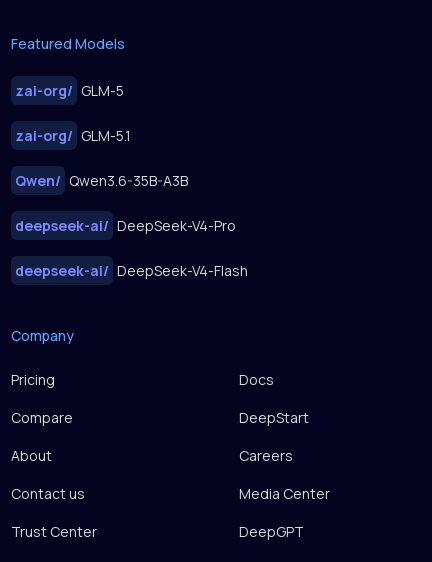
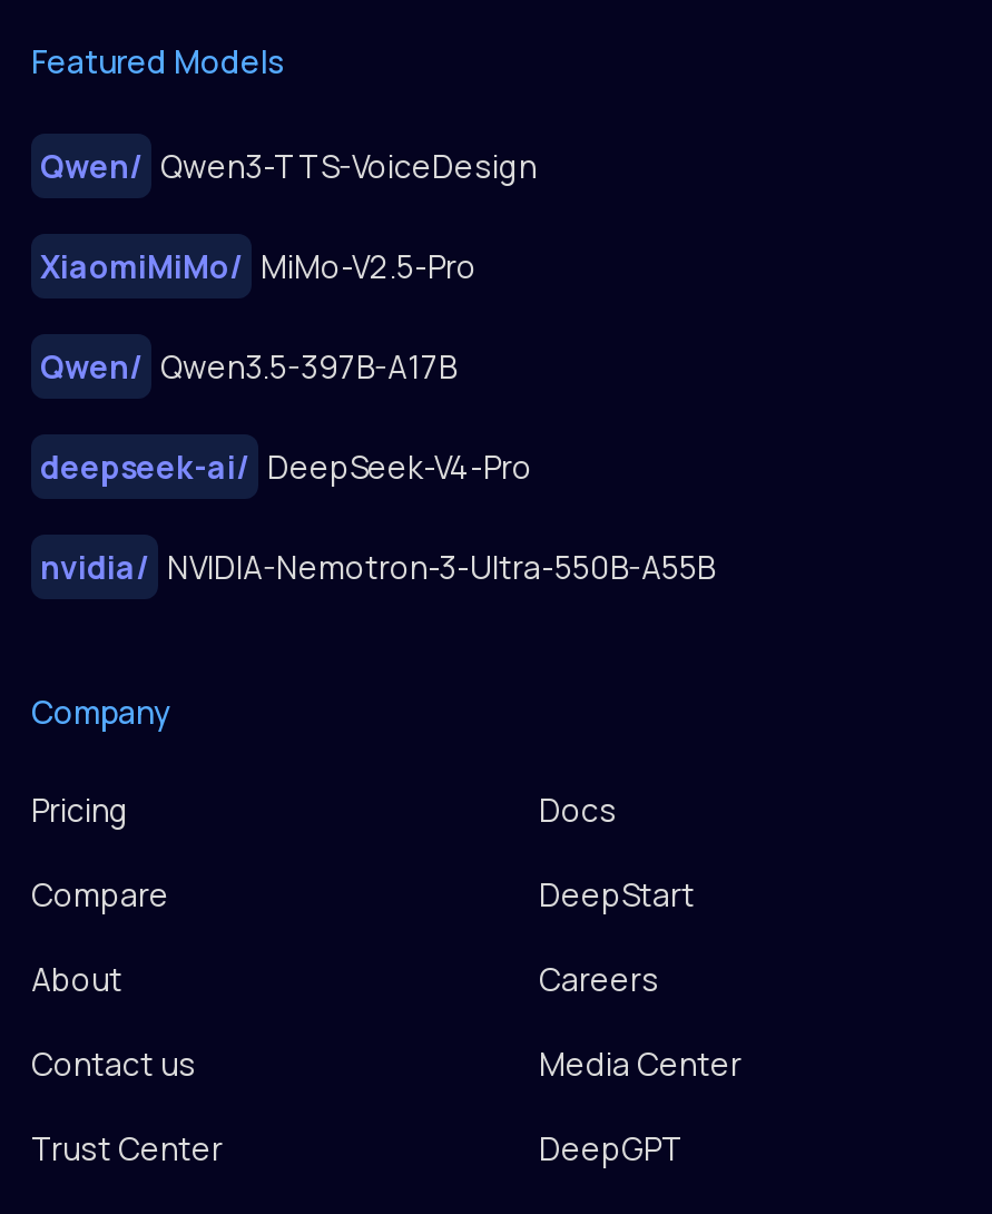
- zai-org/ GLM-5
+ Qwen/ Qwen3-TTS-VoiceDesign

- zai-org/ GLM-5.1
+ XiaomiMiMo/ MiMo-V2.5-Pro

- Qwen/ Qwen3.6-35B-A3B
+ Qwen/ Qwen3.5-397B-A17B

- deepseek-ai/ DeepSeek-V4-Flash
+ nvidia/ NVIDIA-Nemotron-3-Ultra-550B-A55B
